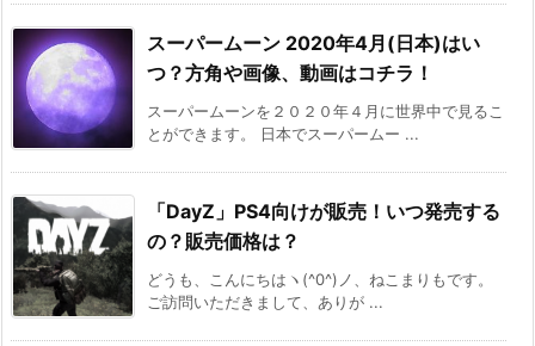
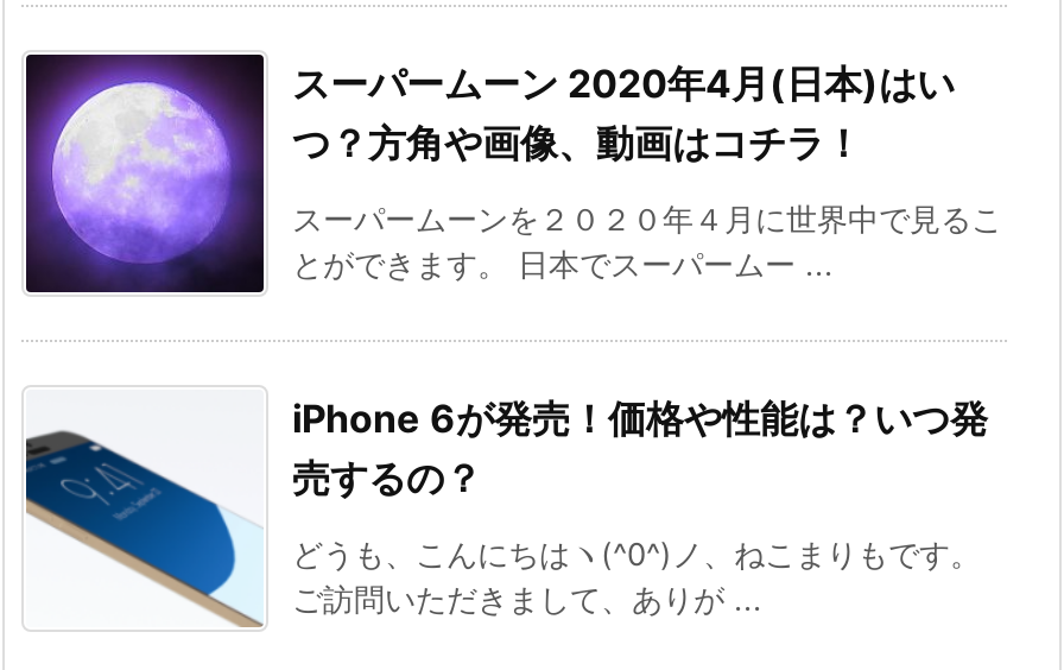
- [image]
- 「DayZ」PS4向けが販売！いつ発売する
- の？販売価格は？
+ [image]
+ iPhone 6が発売！価格や性能は？いつ発
+ 売するの？
